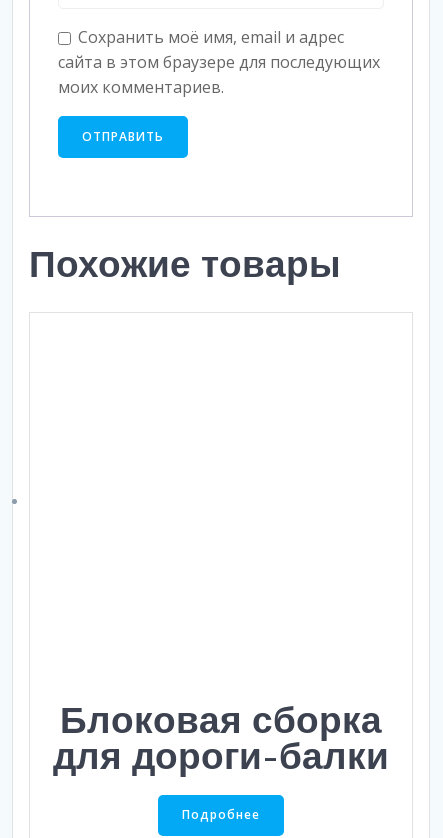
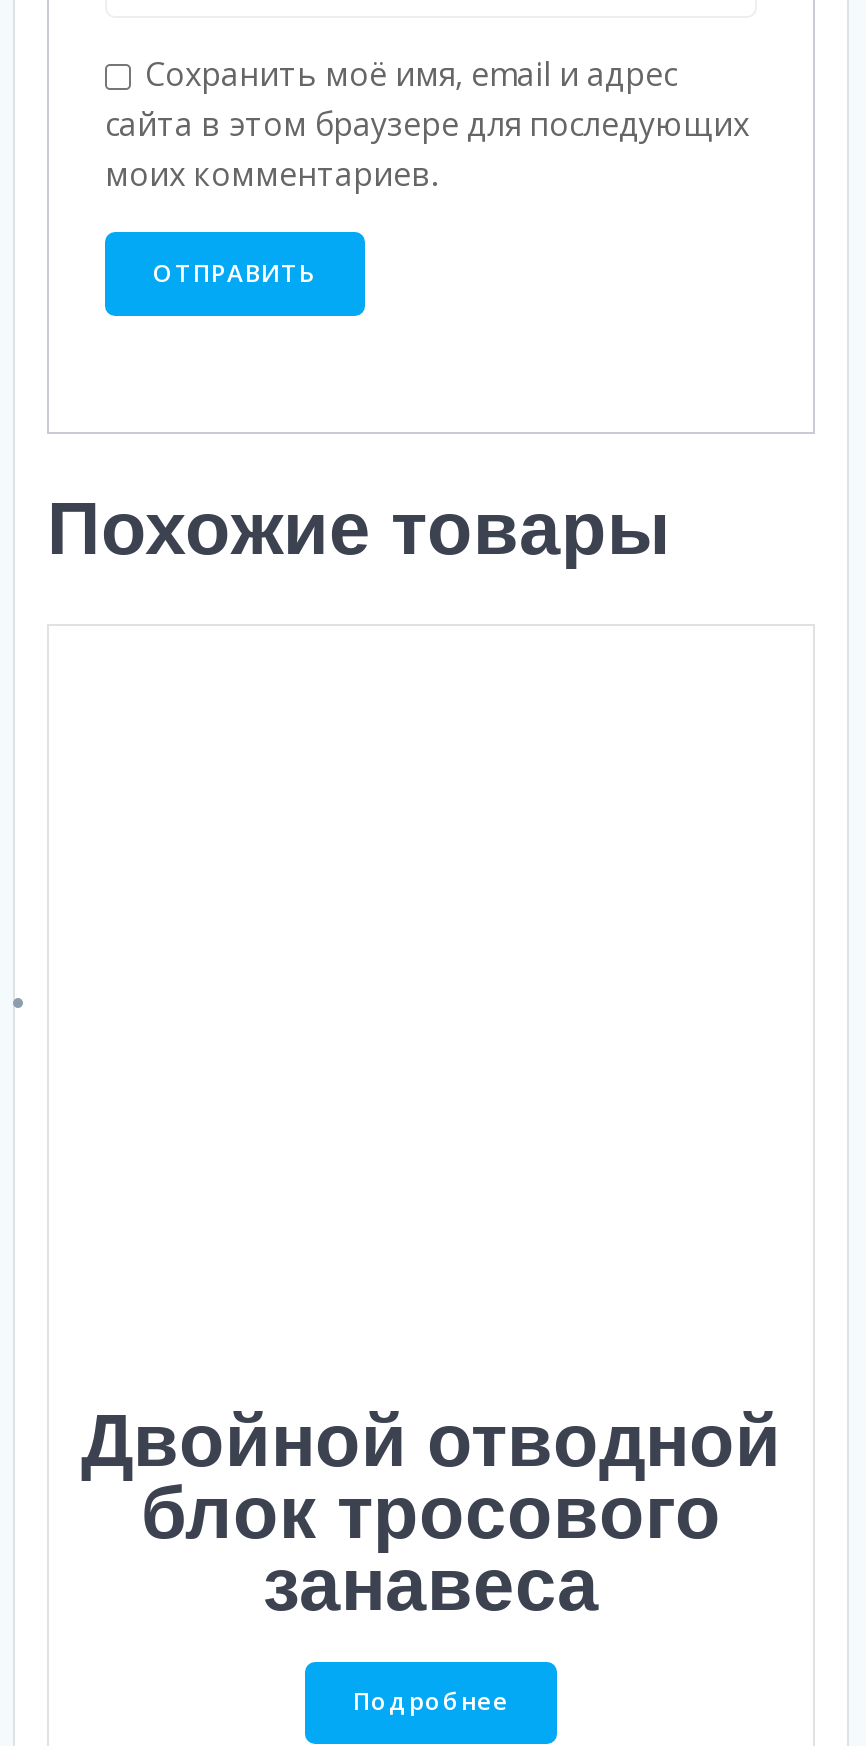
- Блоковая сборка
- для дороги-балки
+ Двойной отводной
+ блок тросового
+ занавеса
